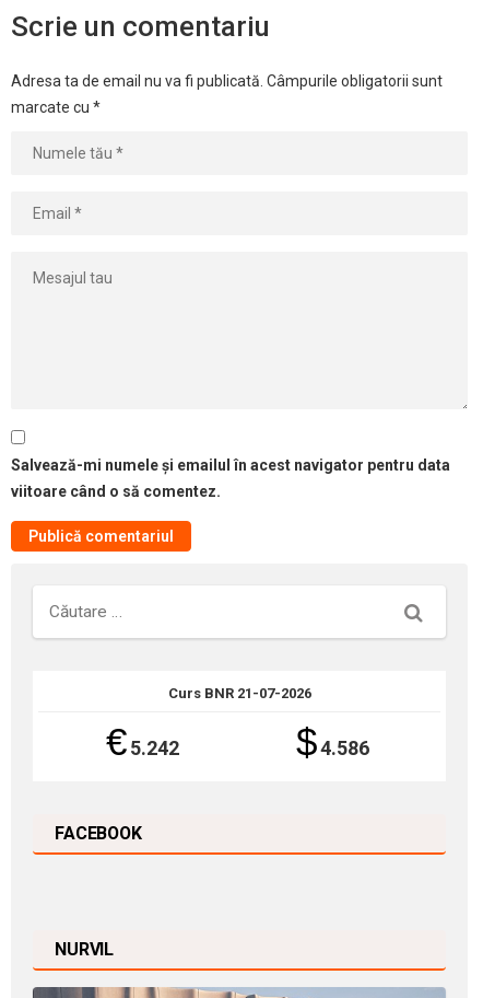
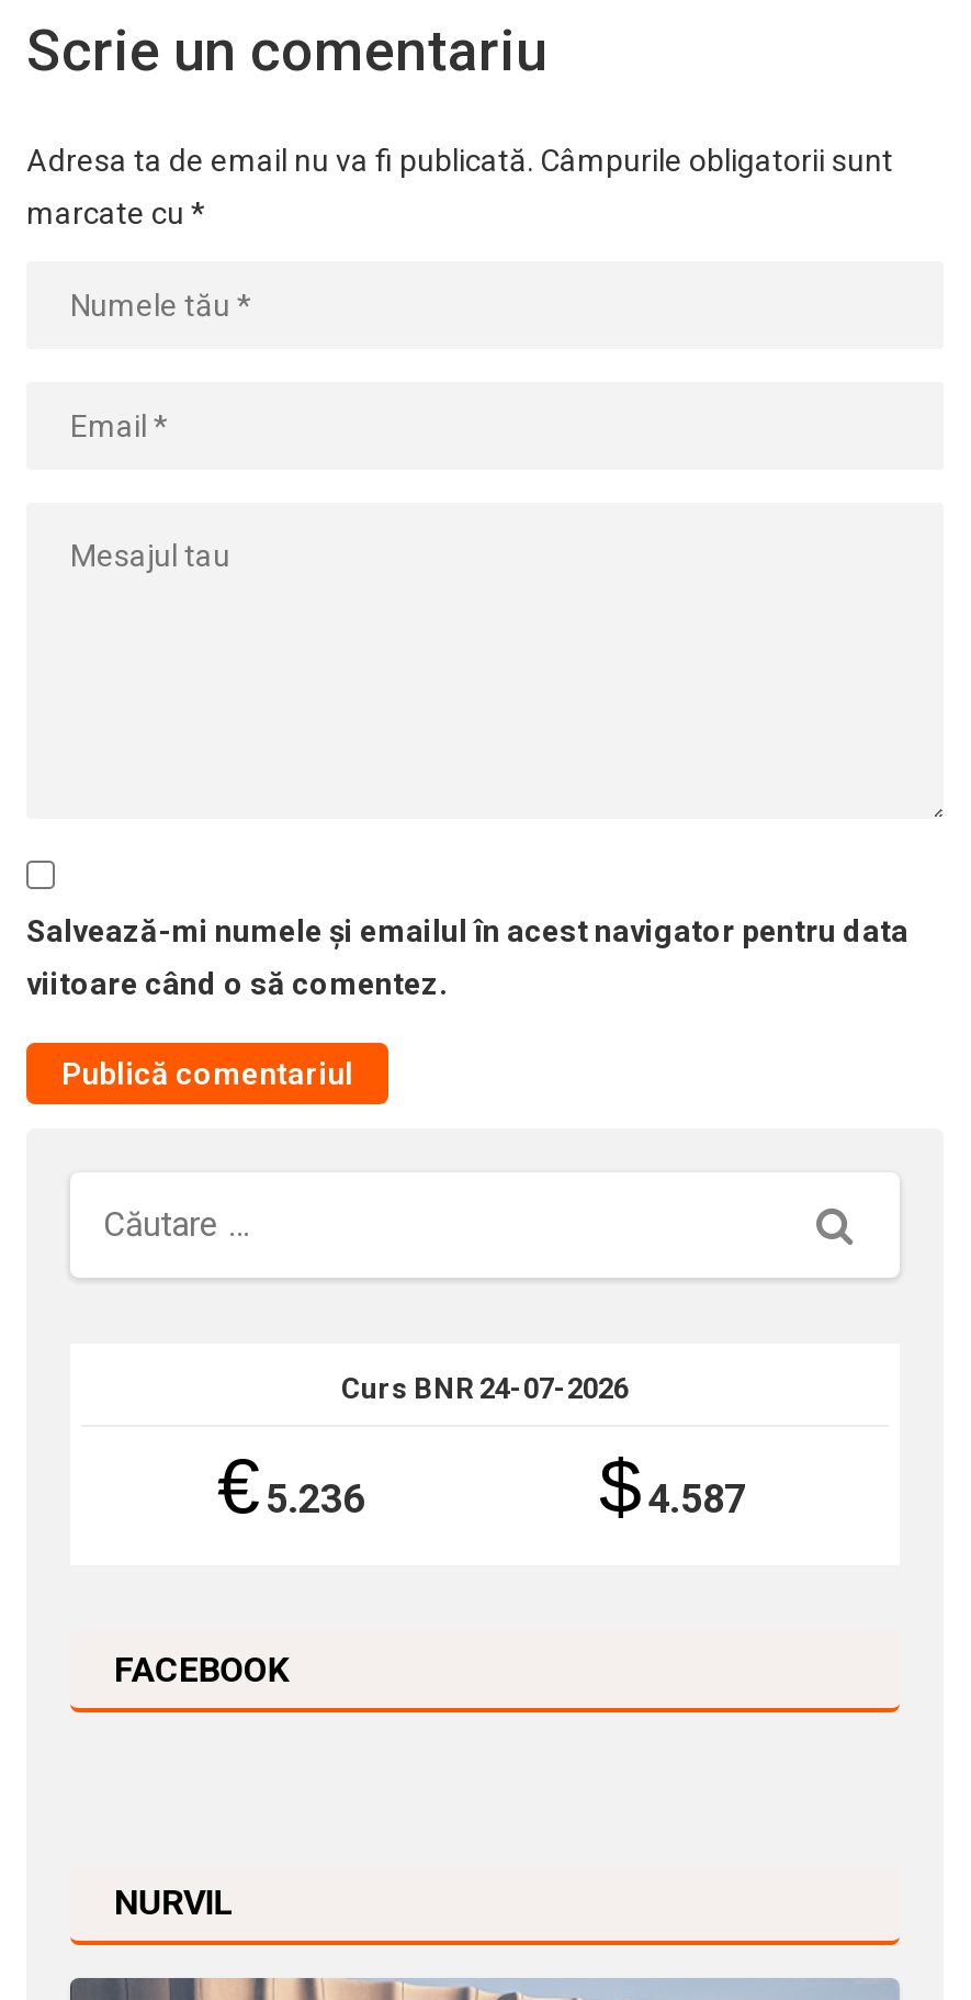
- Curs BNR 21-07-2026
+ Curs BNR 24-07-2026

- € 5.242
+ € 5.236

- $ 4.586
+ $ 4.587
